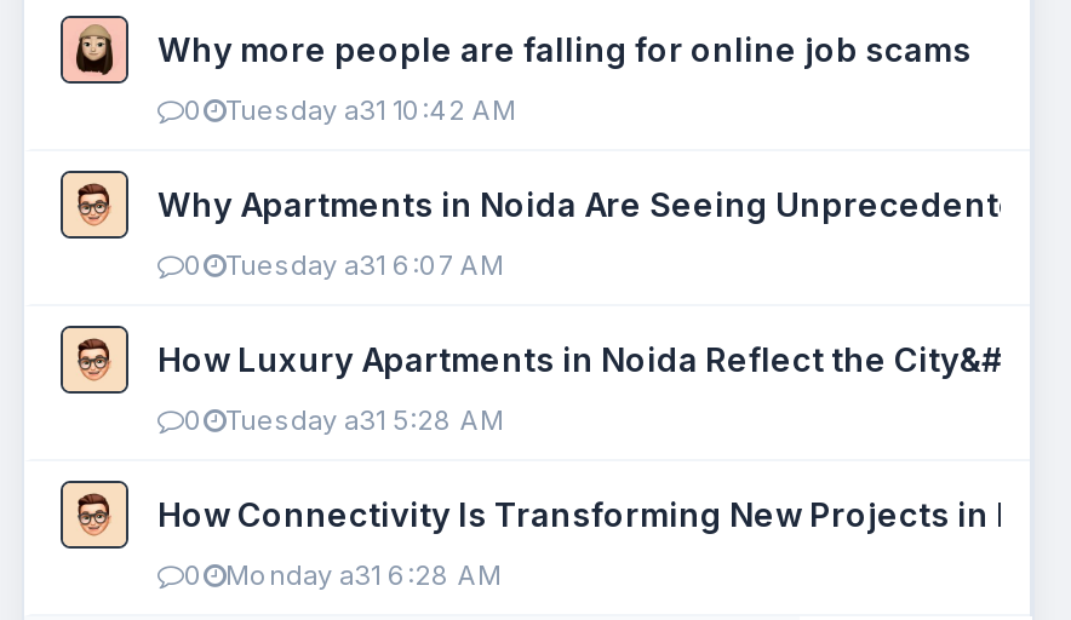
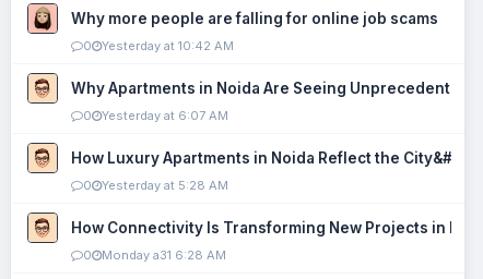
- Tuesday a31 10:42 AM
+ Yesterday at 10:42 AM

- Tuesday a31 6:07 AM
+ Yesterday at 6:07 AM

- Tuesday a31 5:28 AM
+ Yesterday at 5:28 AM
